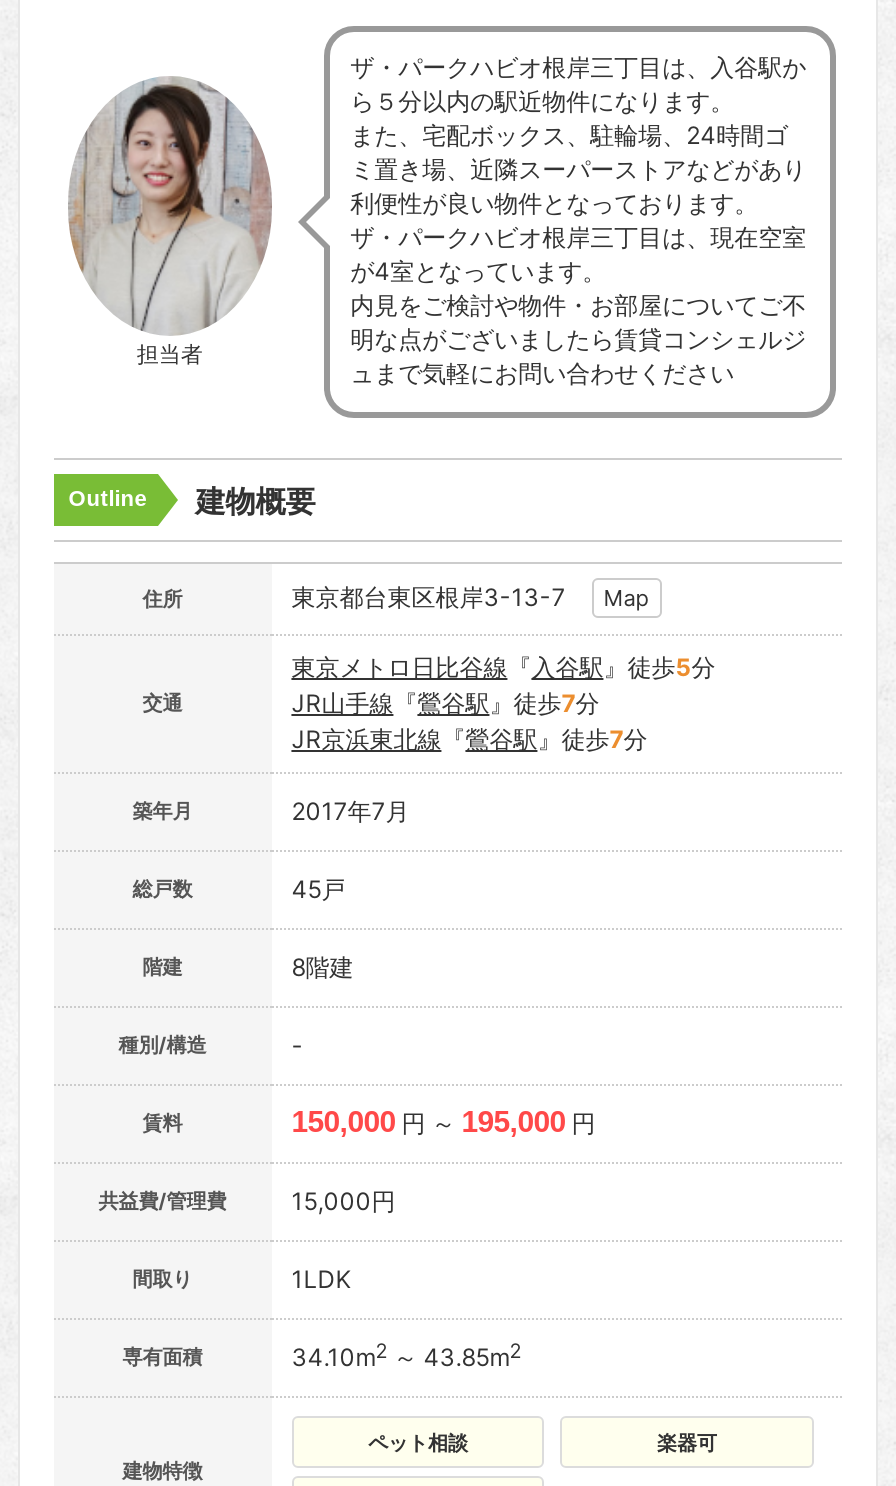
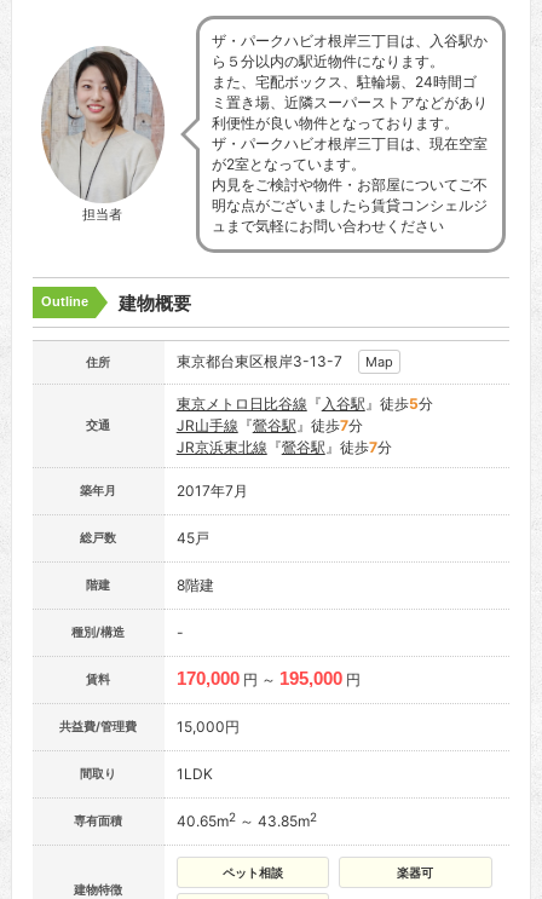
- が4室となっています。
+ が2室となっています。

- 150,000 円 ～195,000 円
+ 170,000 円 ～195,000 円

- 34.10m2～ 43.85m2
+ 40.65m2～ 43.85m2
